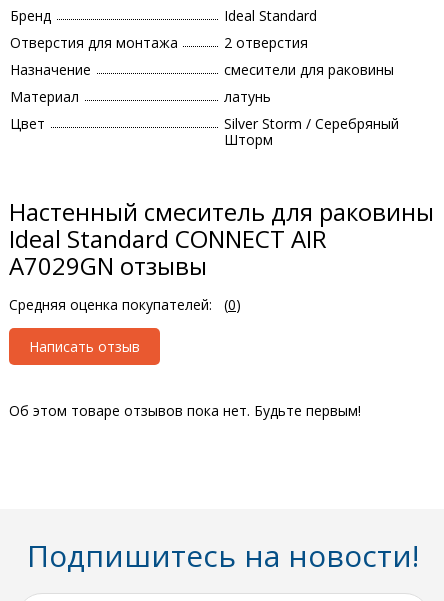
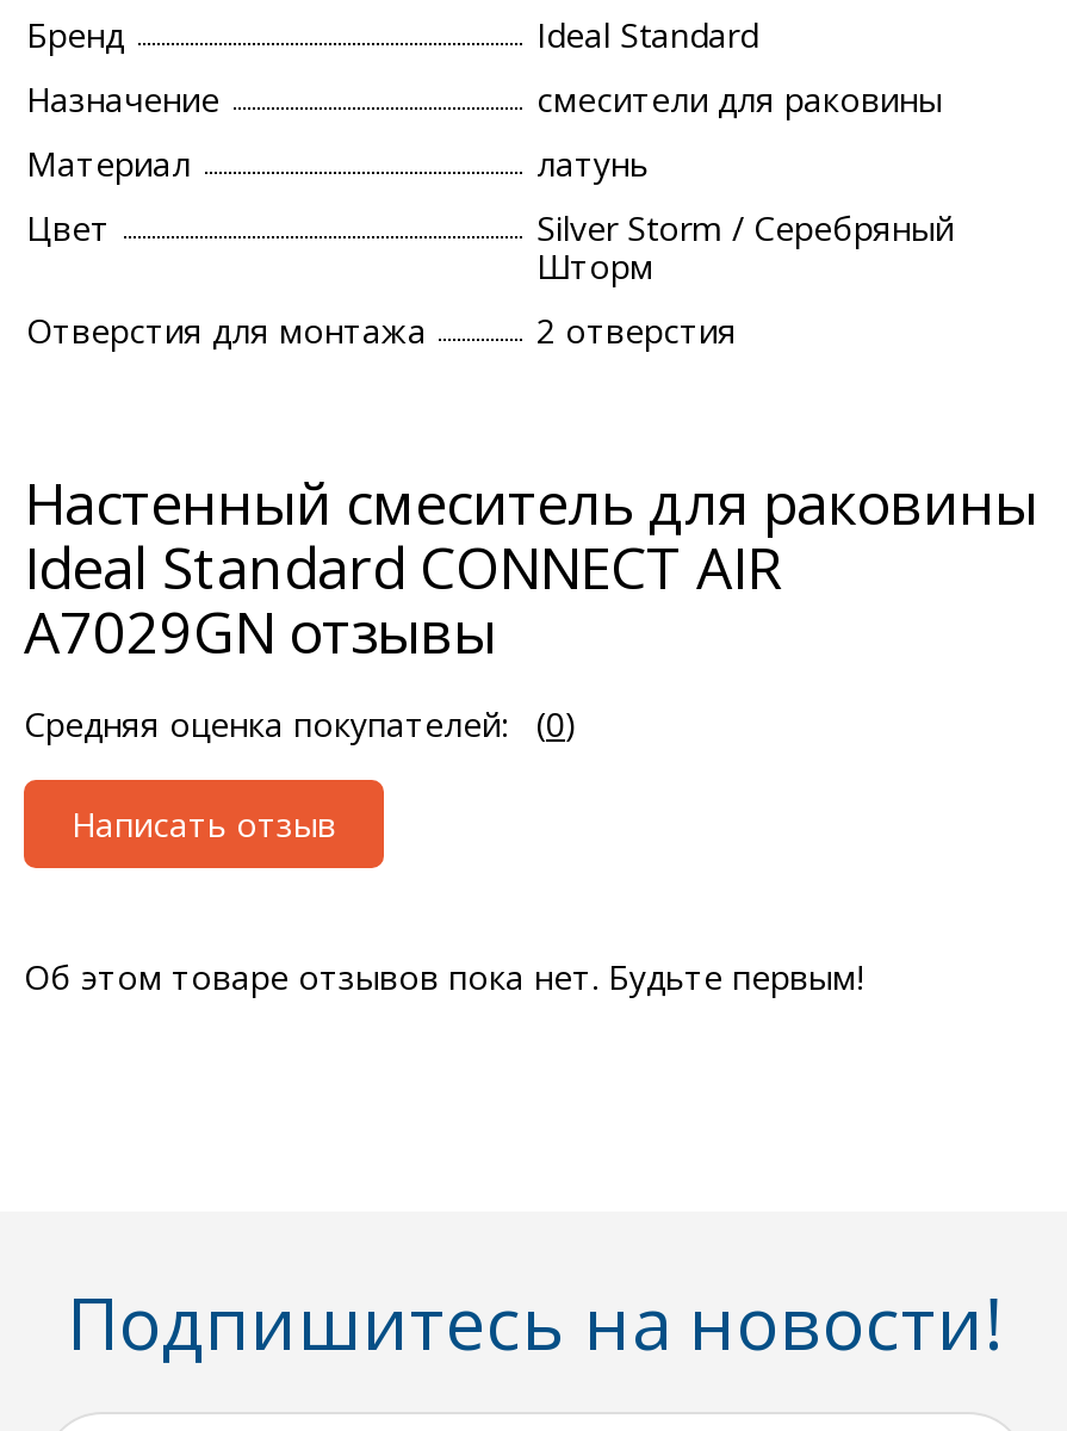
moved down: Отверстия для монтажа | 2 отверстия

moved up: Назначение | смесители для раковины | Материал | латунь | Цвет | Silver Storm / Серебряный | Шторм
